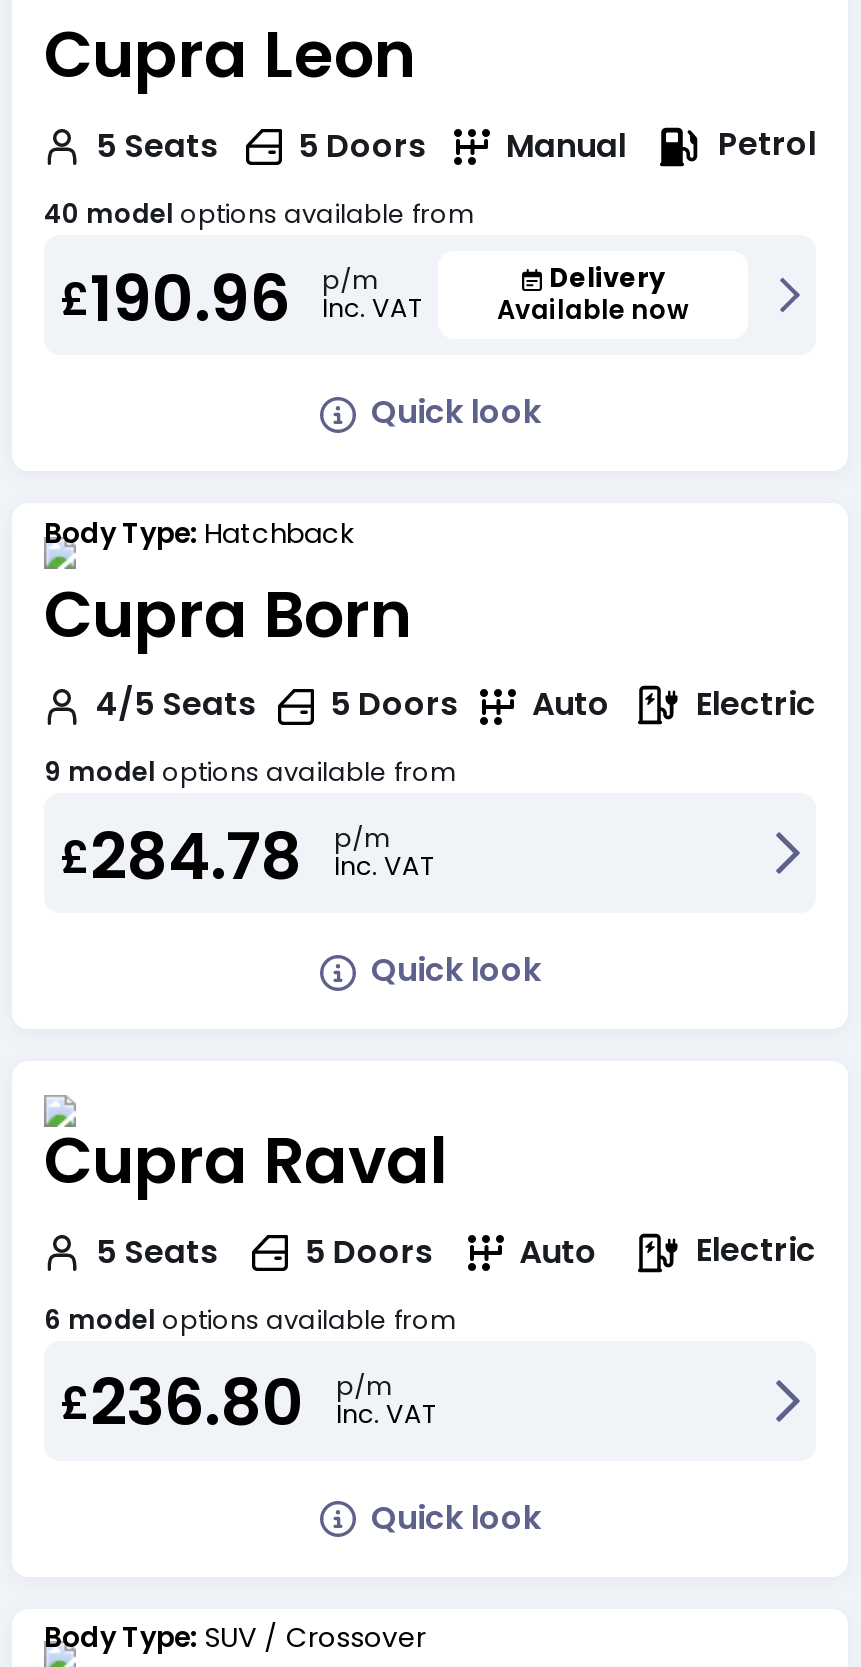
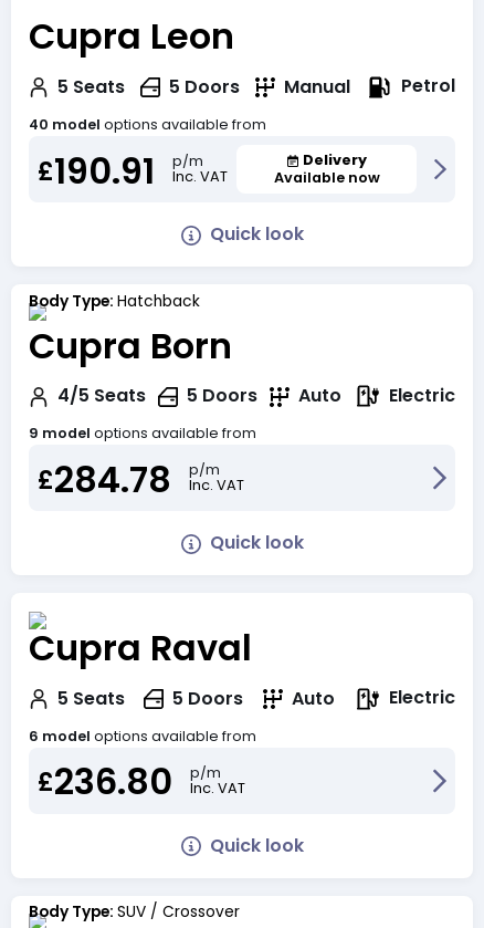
- £190.96 p/m Inc. VAT
+ £190.91 p/m Inc. VAT
